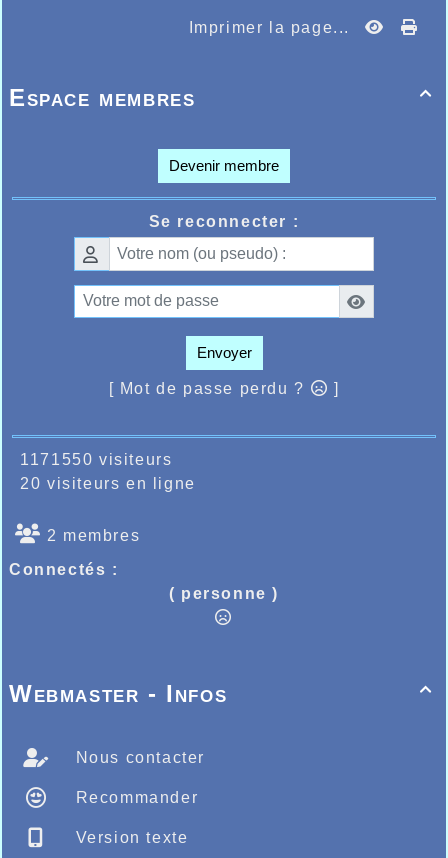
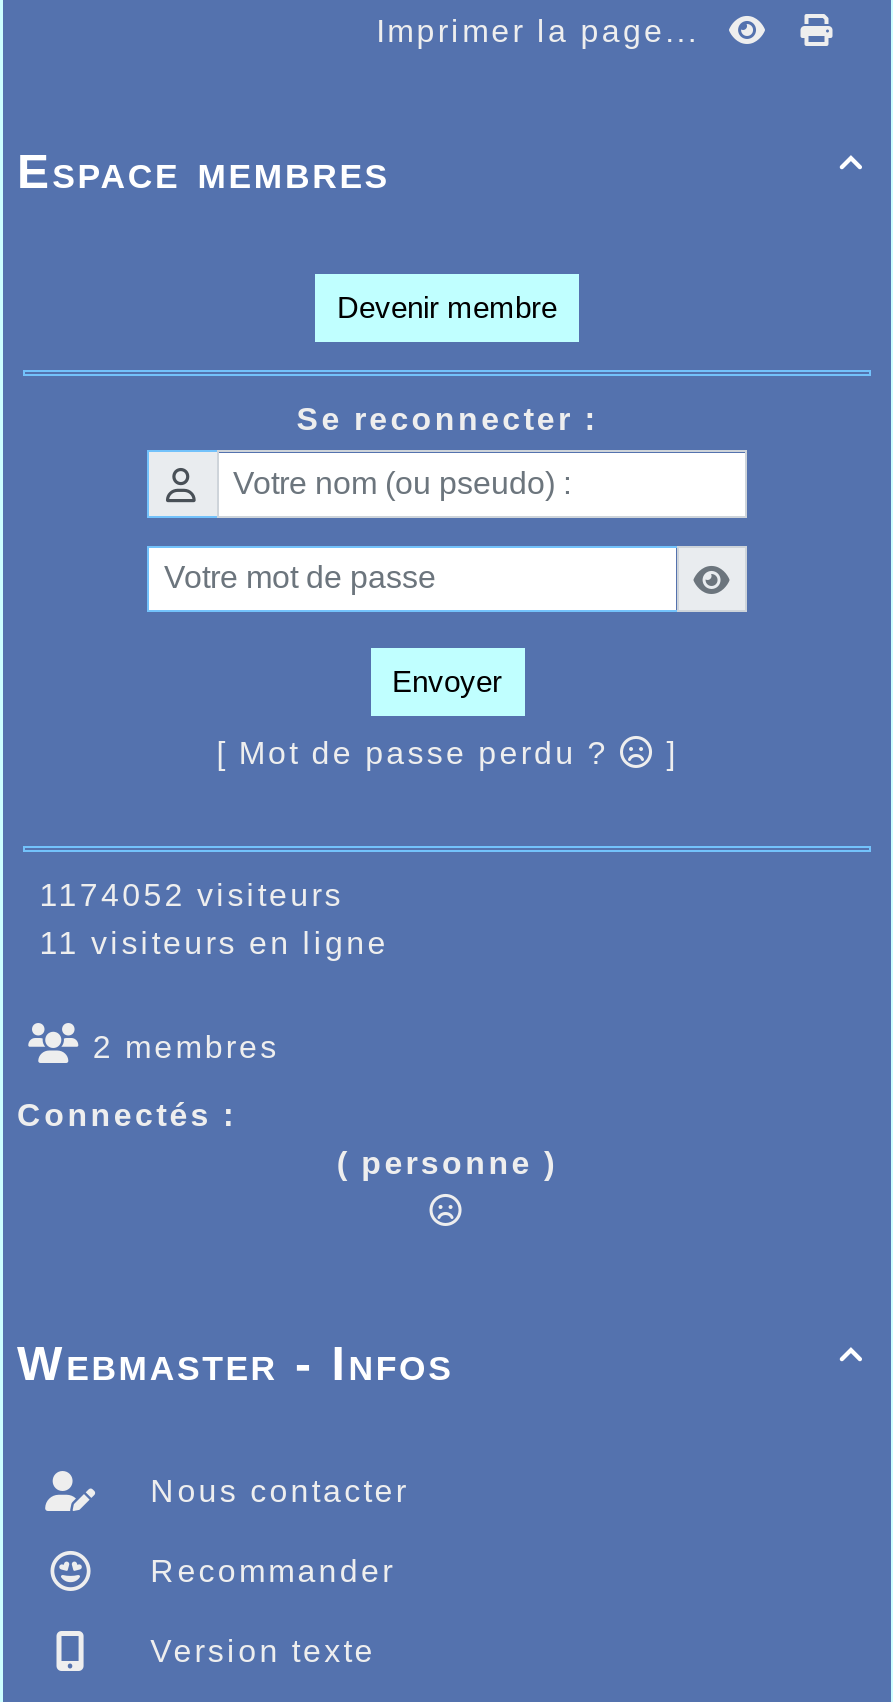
- 1171550 visiteurs
+ 1174052 visiteurs

- 20 visiteurs en ligne
+ 11 visiteurs en ligne
